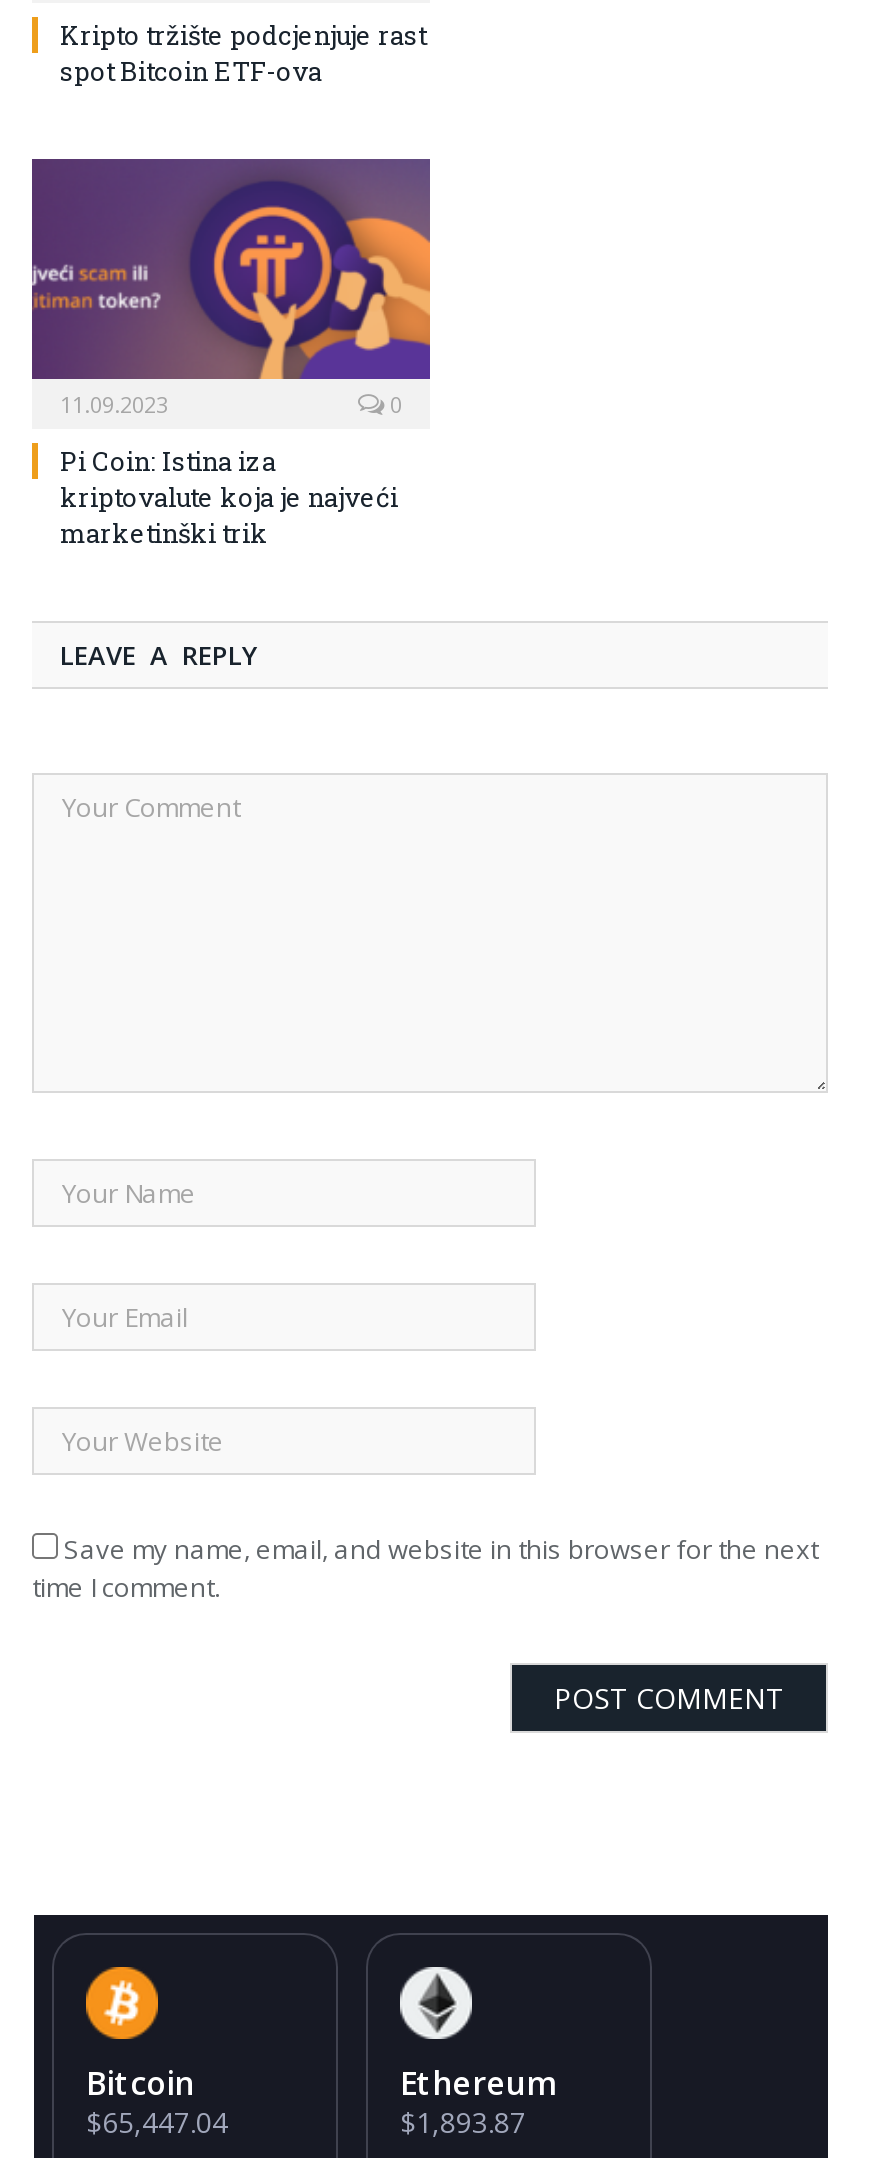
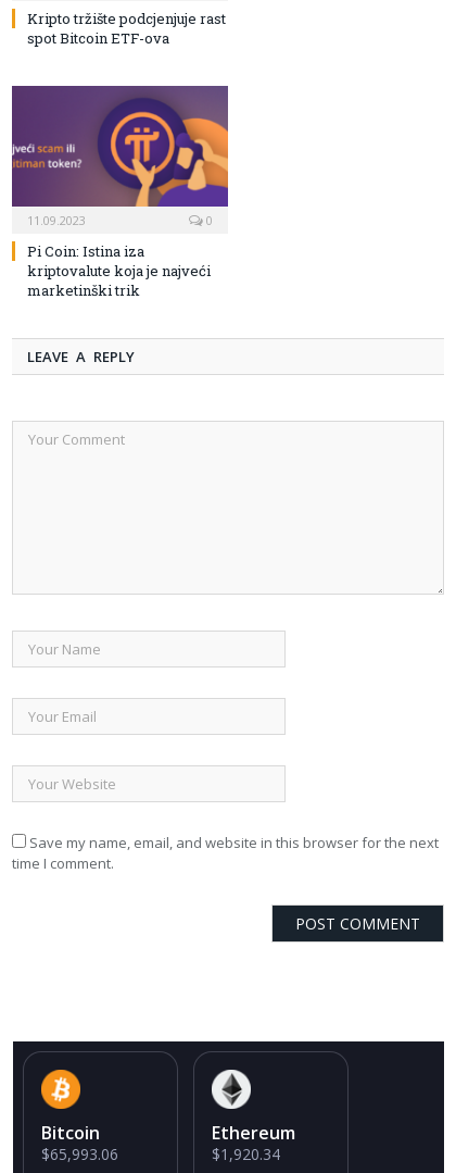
- $65,447.04
+ $65,993.06

- $1,893.87
+ $1,920.34
